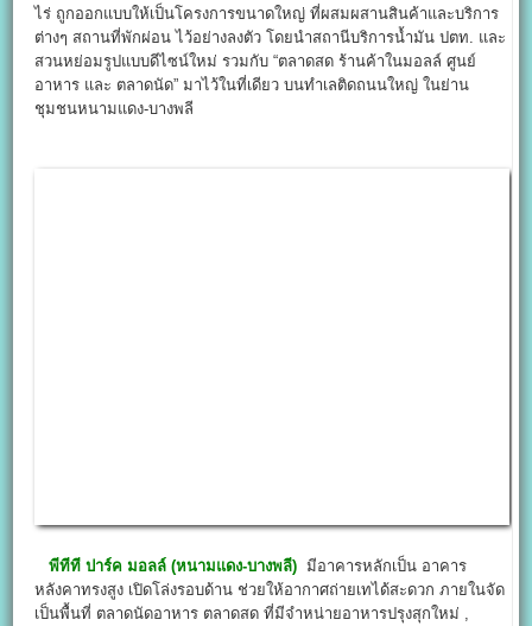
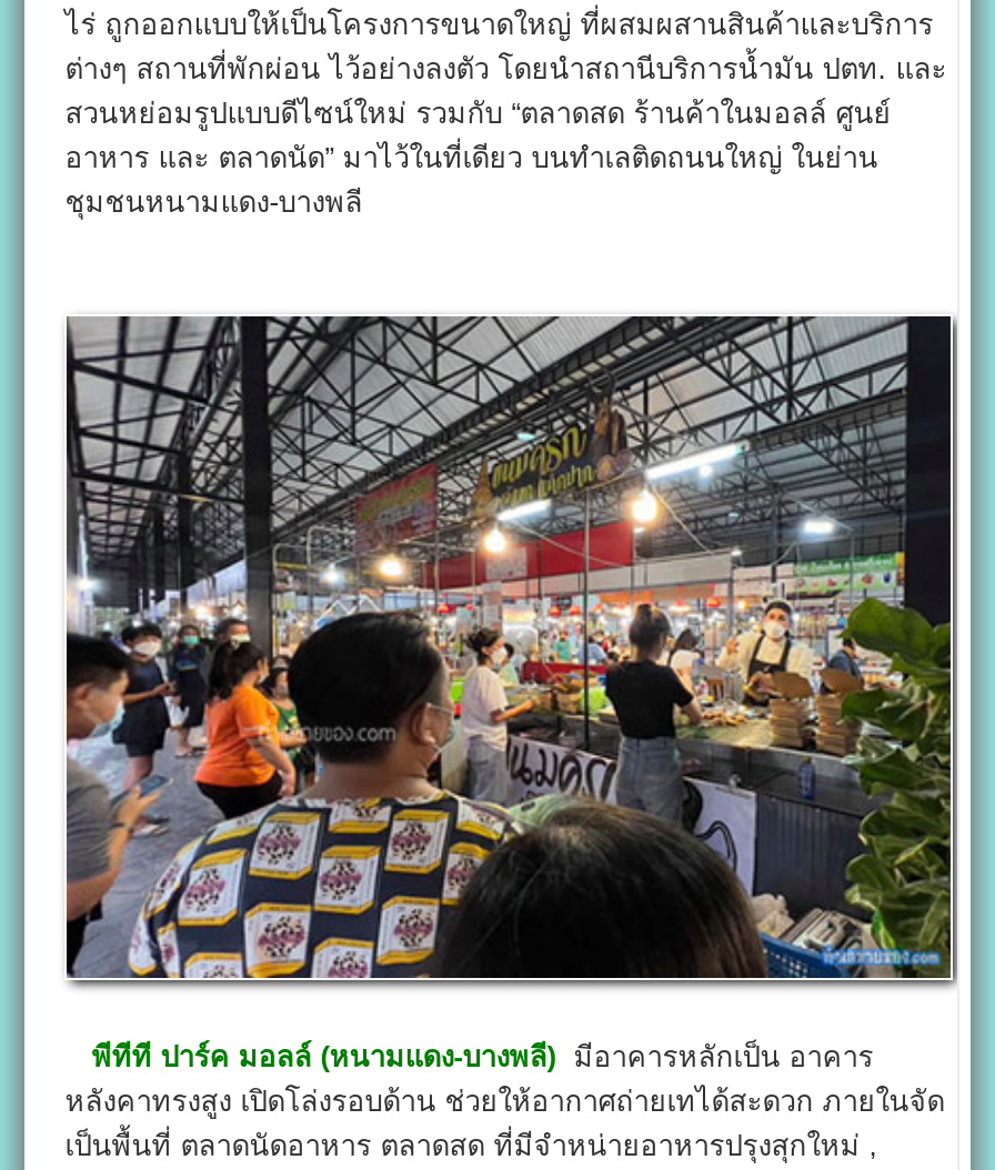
+ [image]
